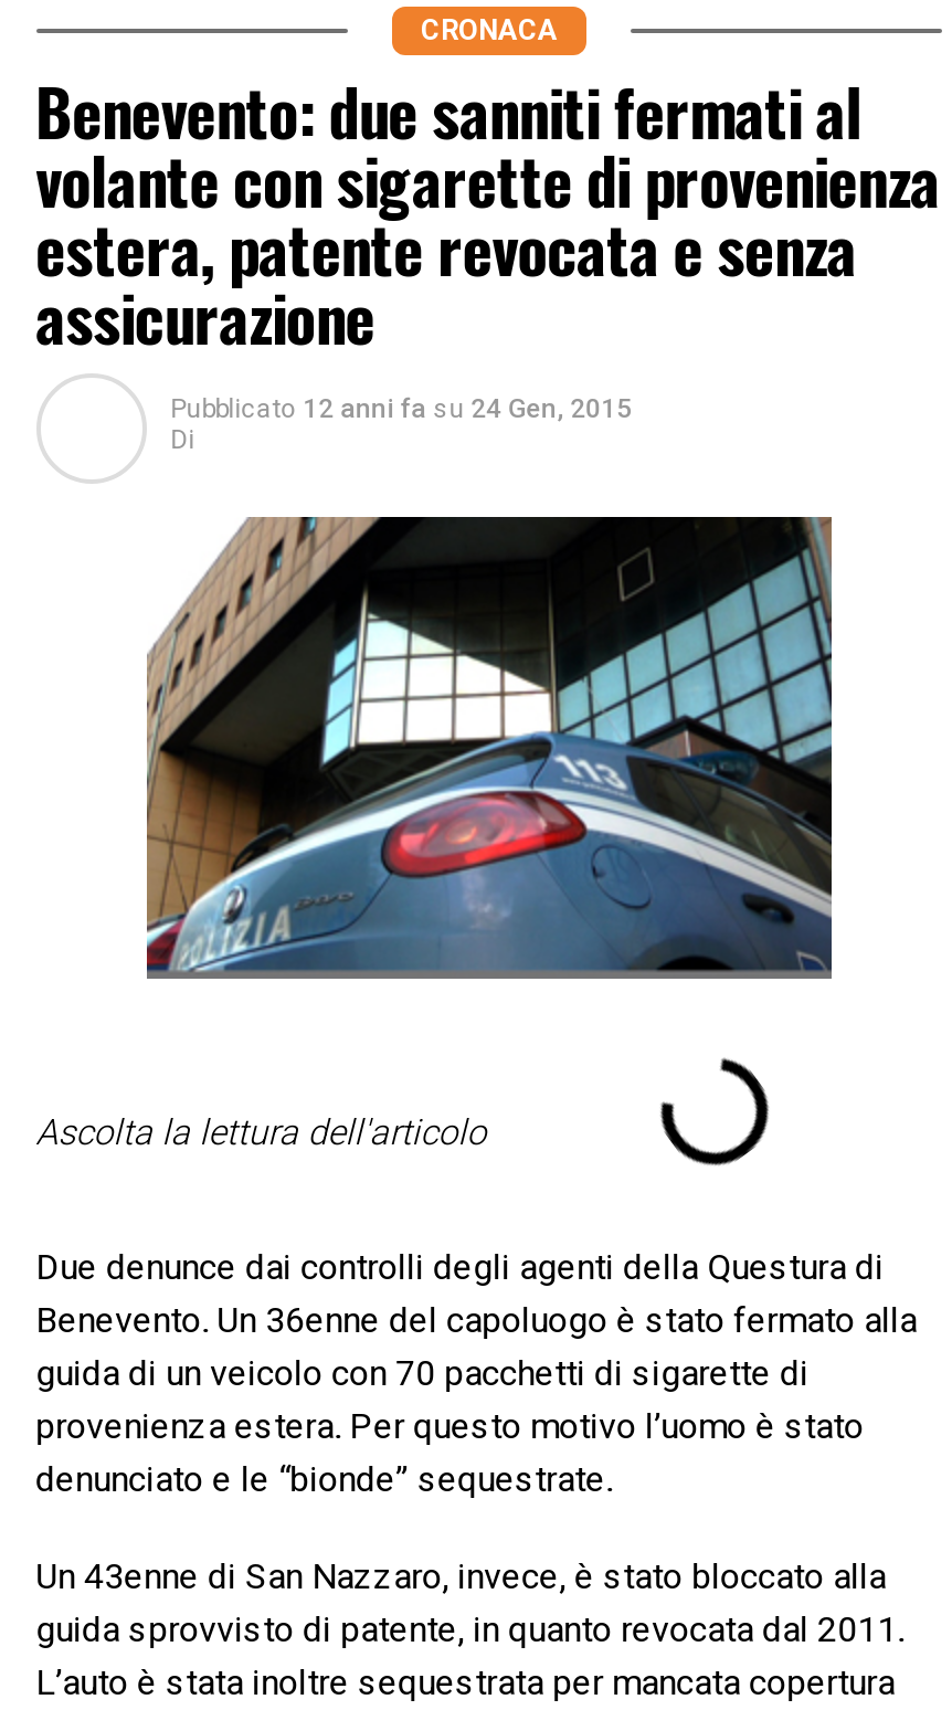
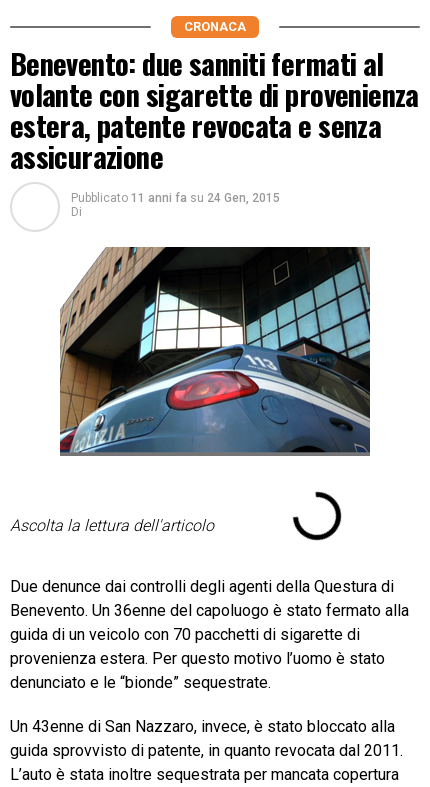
- Pubblicato 12 anni fa su 24 Gen, 2015
+ Pubblicato 11 anni fa su 24 Gen, 2015
